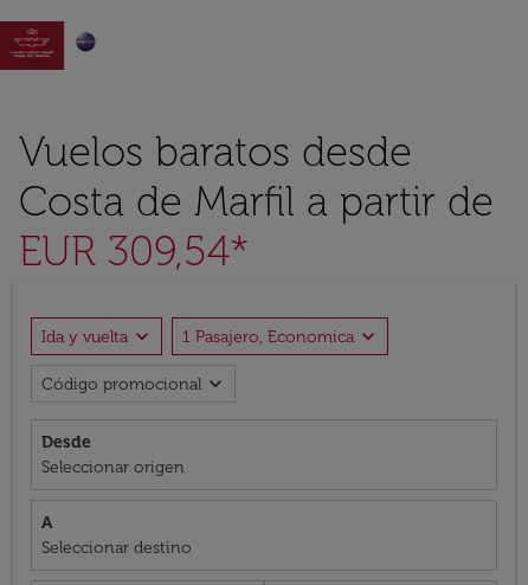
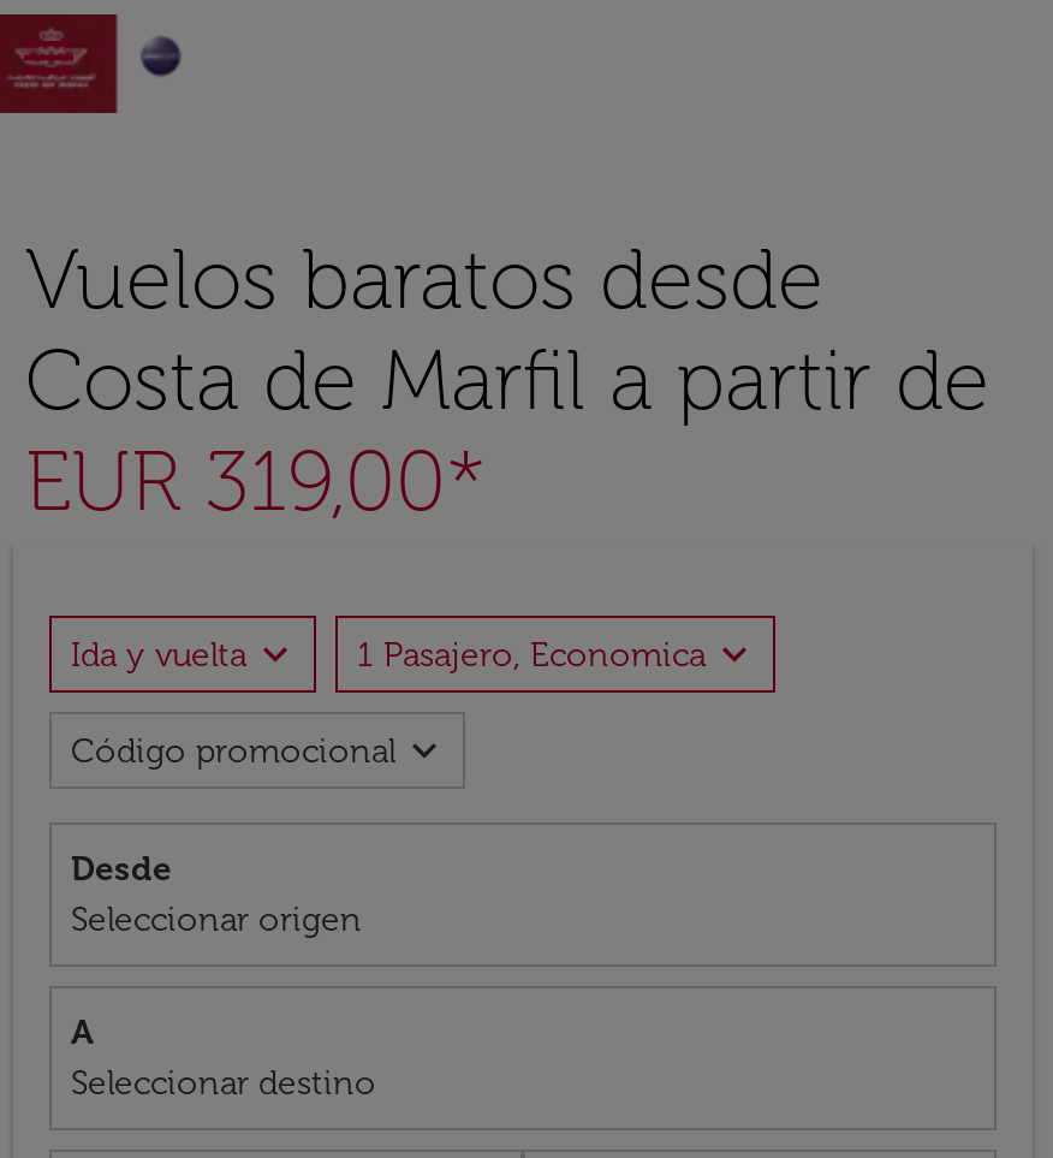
- EUR 309,54*
+ EUR 319,00*
